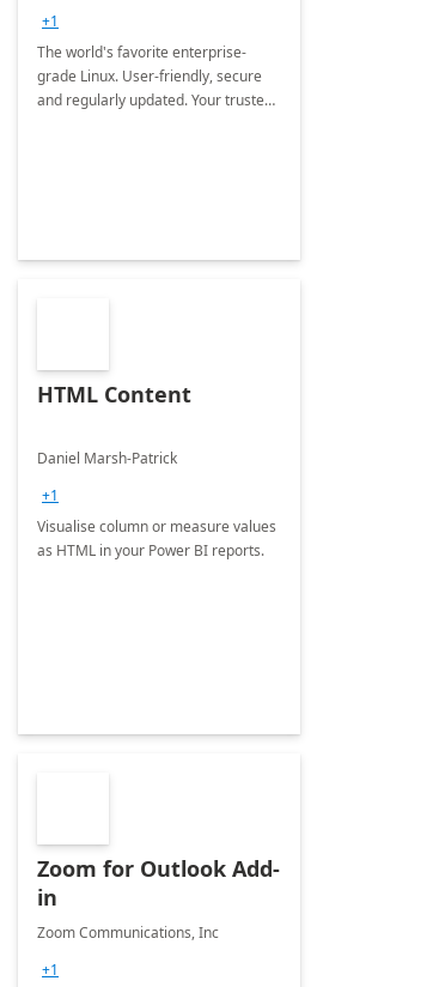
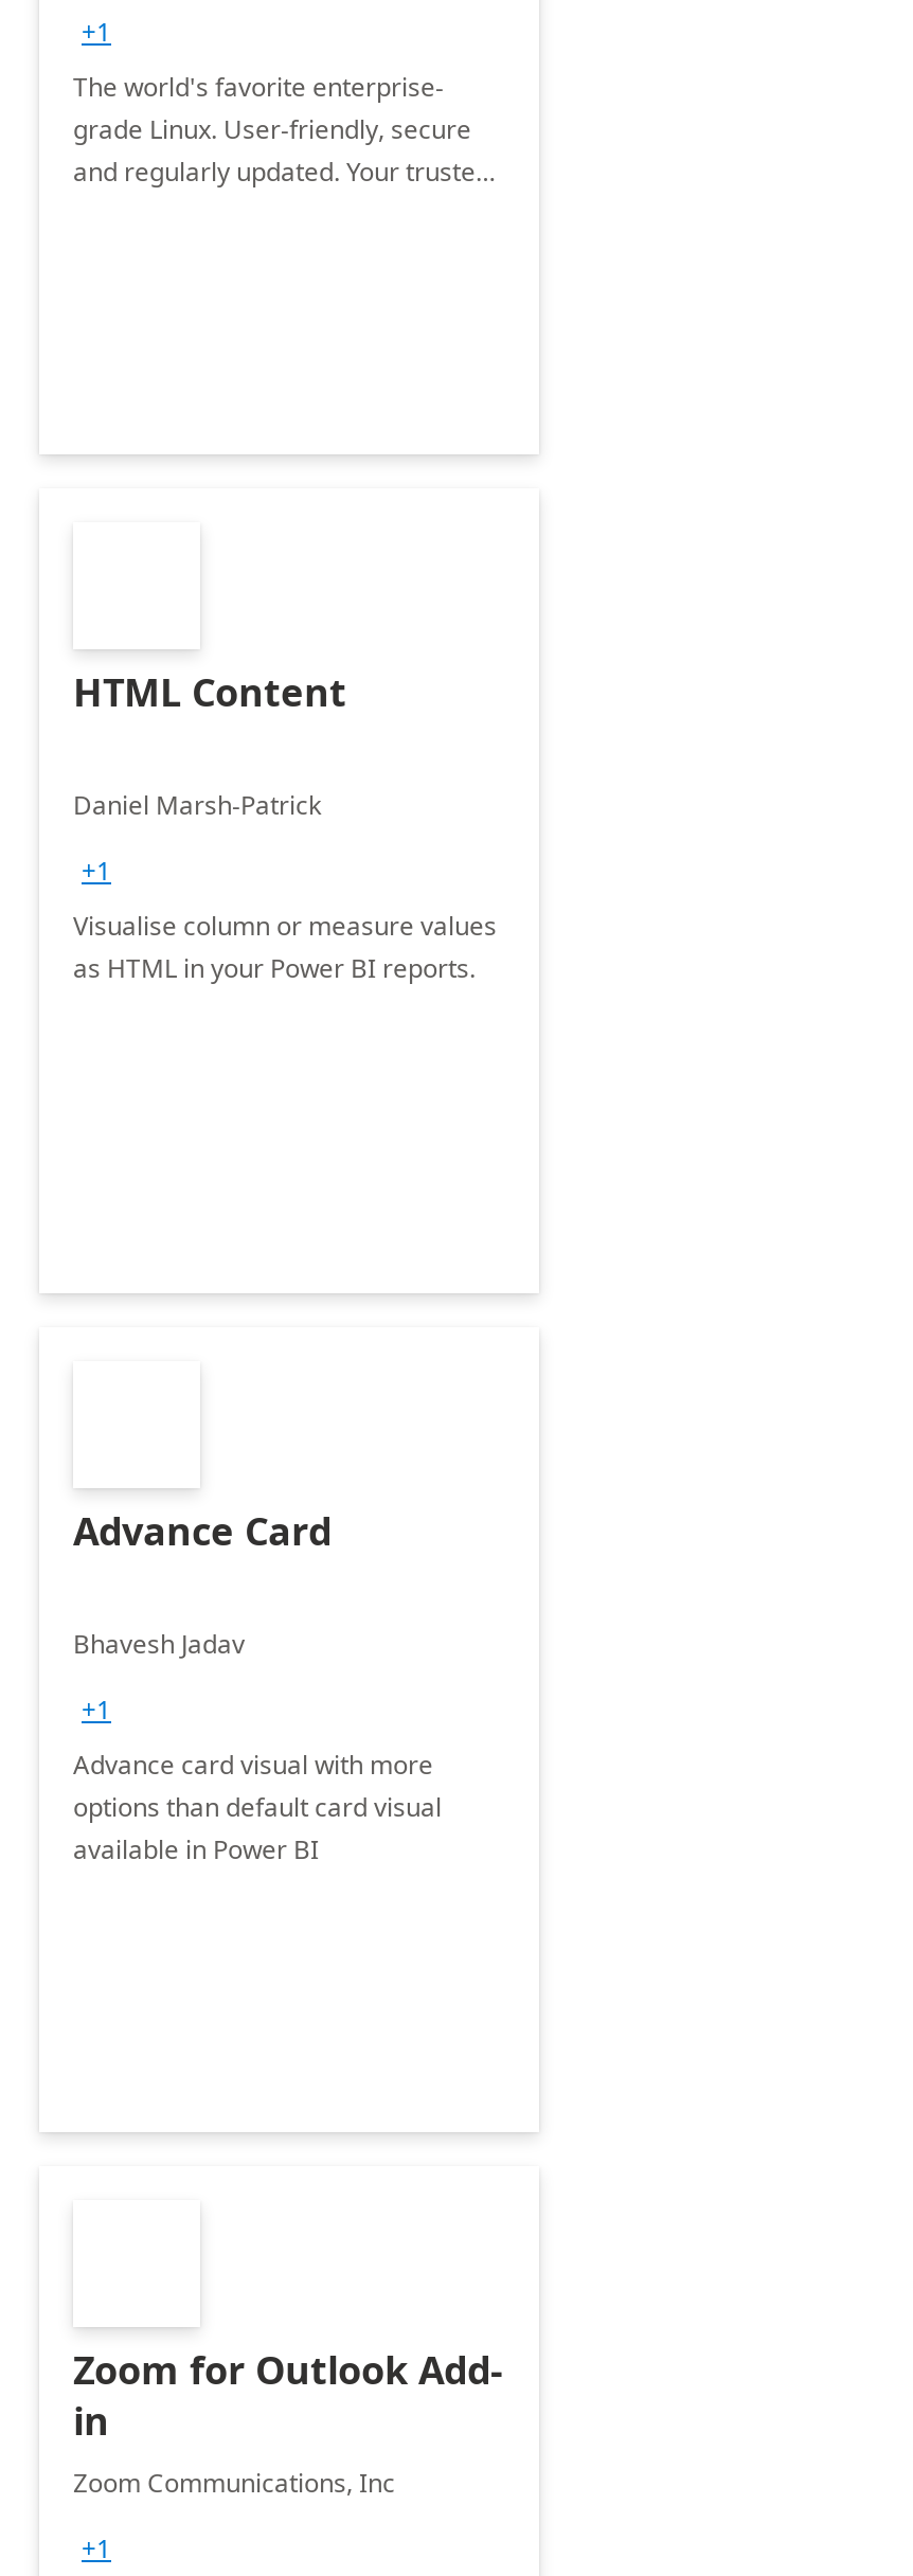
+ Advance Card
+ Bhavesh Jadav
+ +1
+ Advance card visual with more
+ options than default card visual
+ available in Power BI
